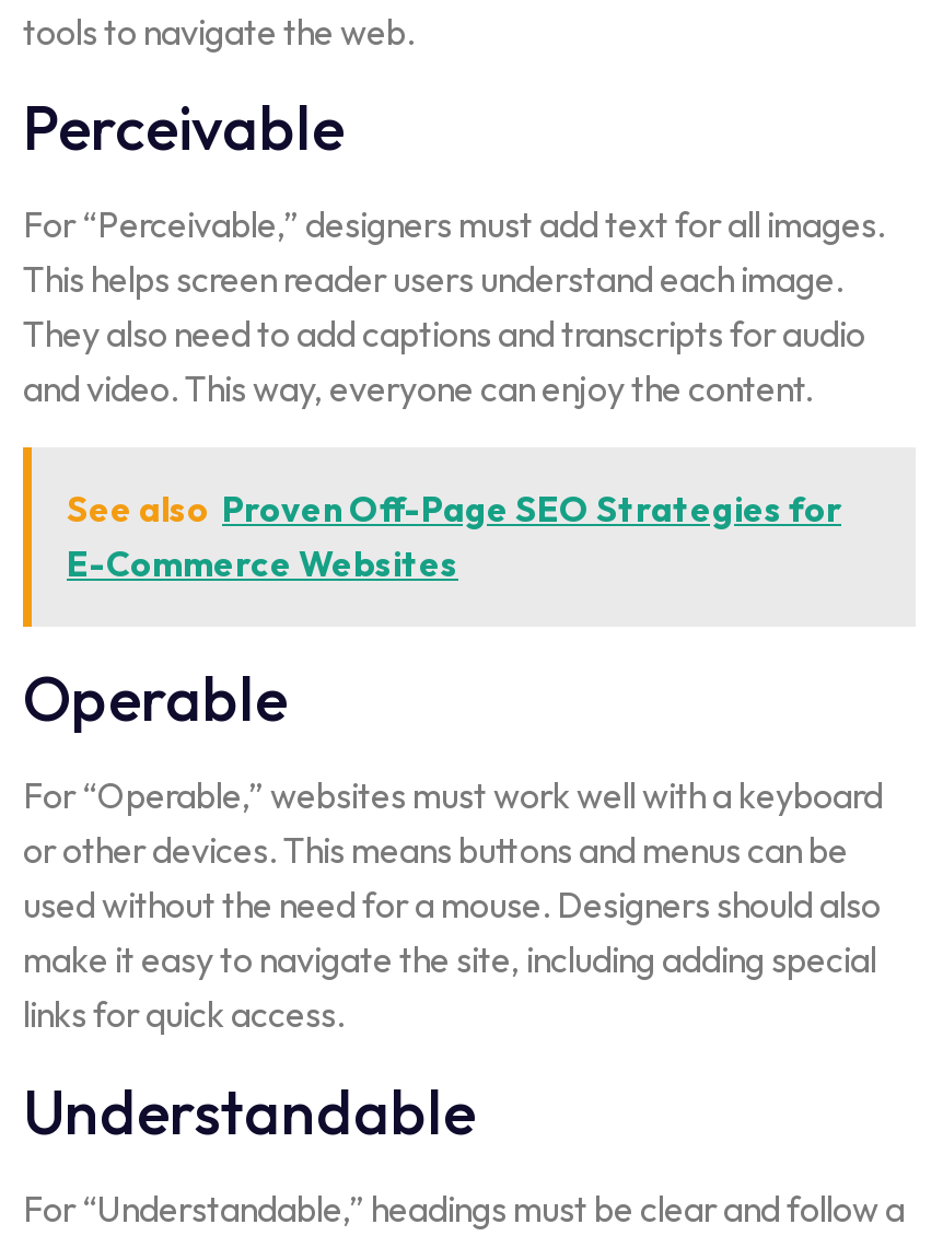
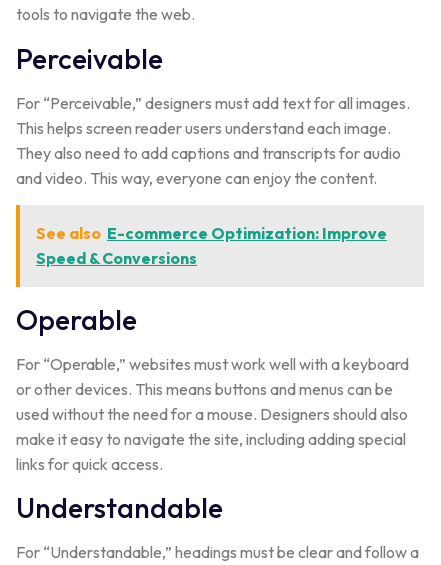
- See also Proven Off-Page SEO Strategies for
- E-Commerce Websites
+ See also E-commerce Optimization: Improve
+ Speed & Conversions
